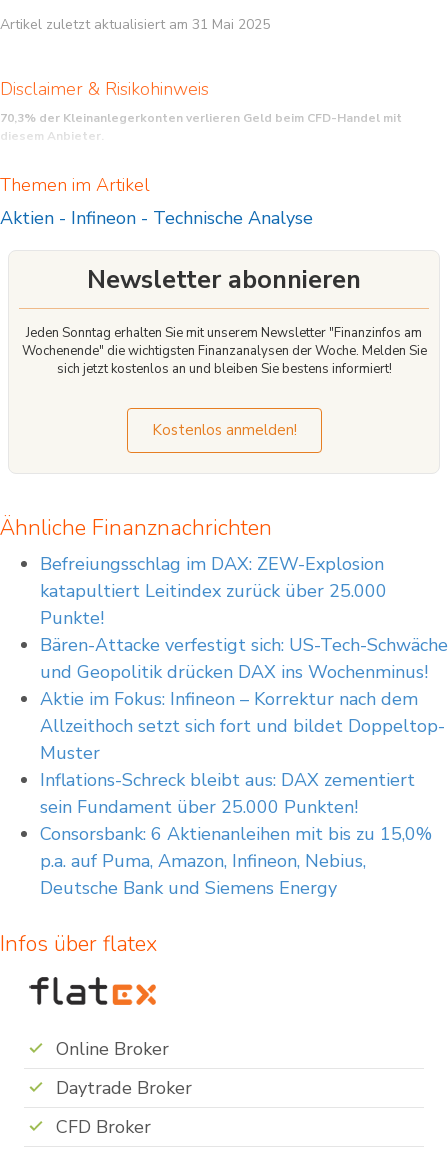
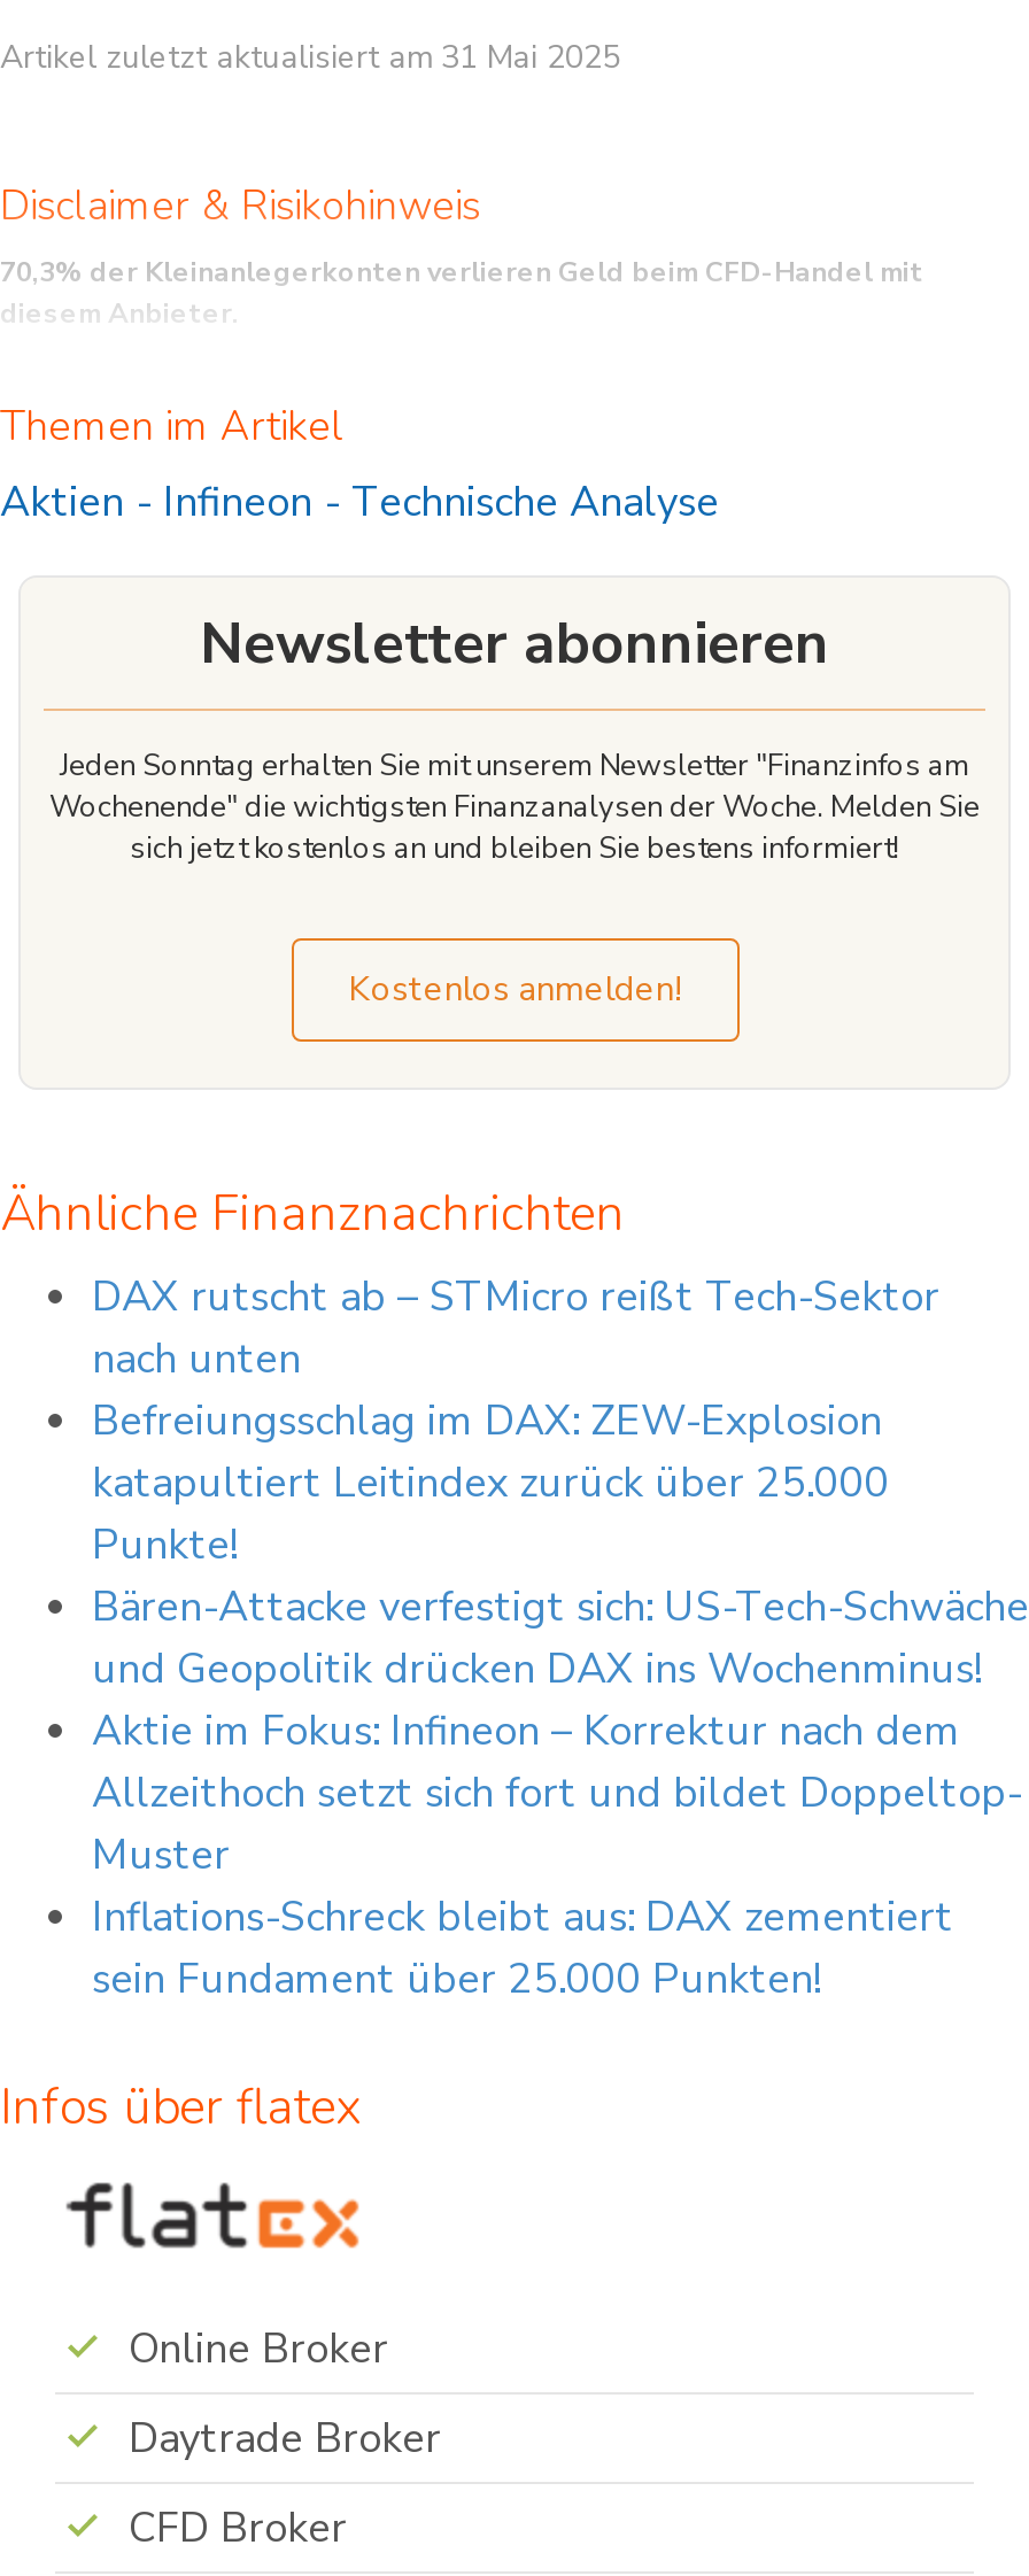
+ DAX rutscht ab – STMicro reißt Tech-Sektor
+ nach unten

moved down: Befreiungsschlag im DAX: ZEW-Explosion | katapultiert Leitindex zurück über 25.000 | Punkte! | ... | Inflations-Schreck bleibt aus: DAX zementiert | sein Fundament über 25.000 Punkten!

- Consorsbank: 6 Aktienanleihen mit bis zu 15,0%
- p.a. auf Puma, Amazon, Infineon, Nebius,
- Deutsche Bank und Siemens Energy
